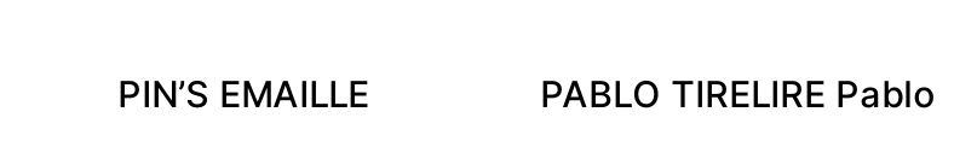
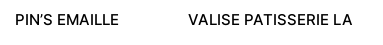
- PABLO TIRELIRE Pablo
+ VALISE PATISSERIE LA
